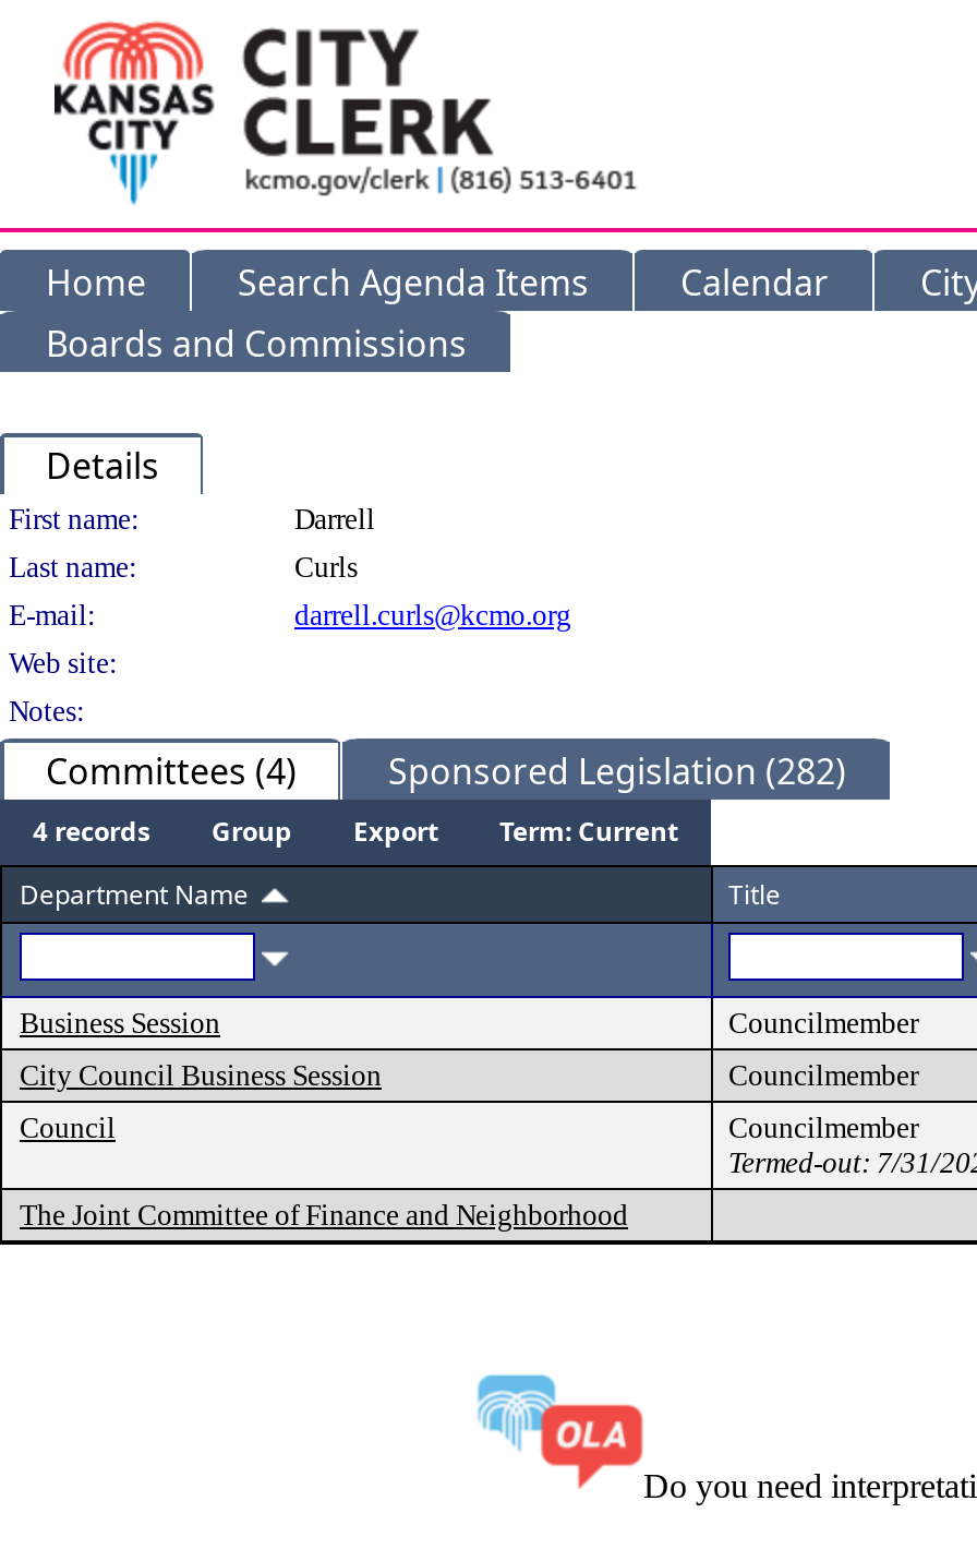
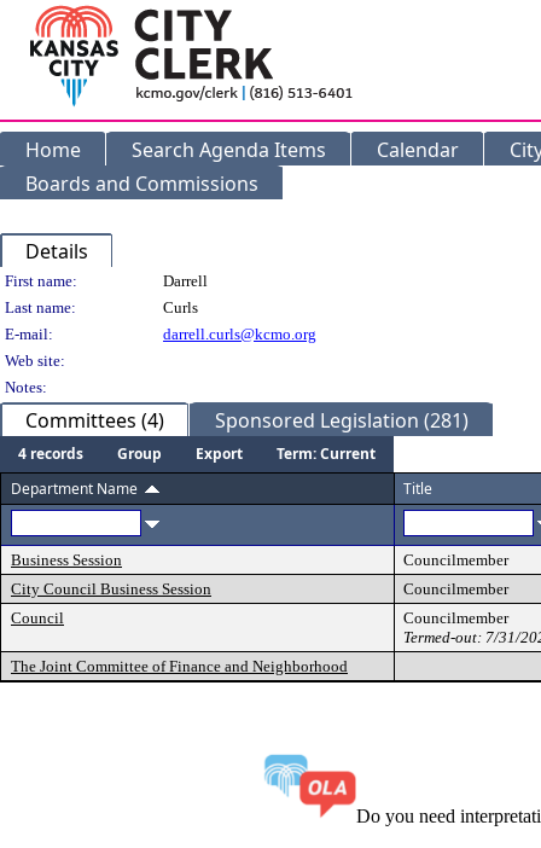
- Sponsored Legislation (282)
+ Sponsored Legislation (281)
